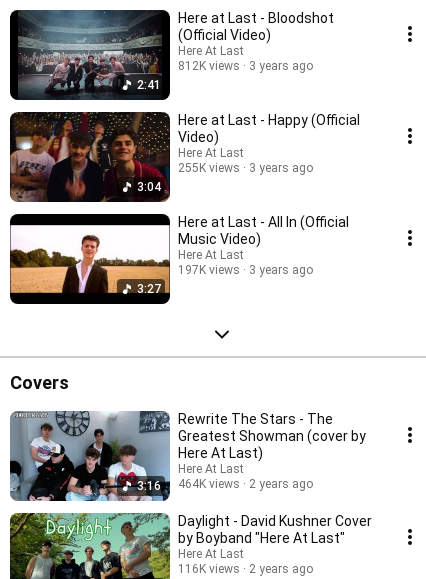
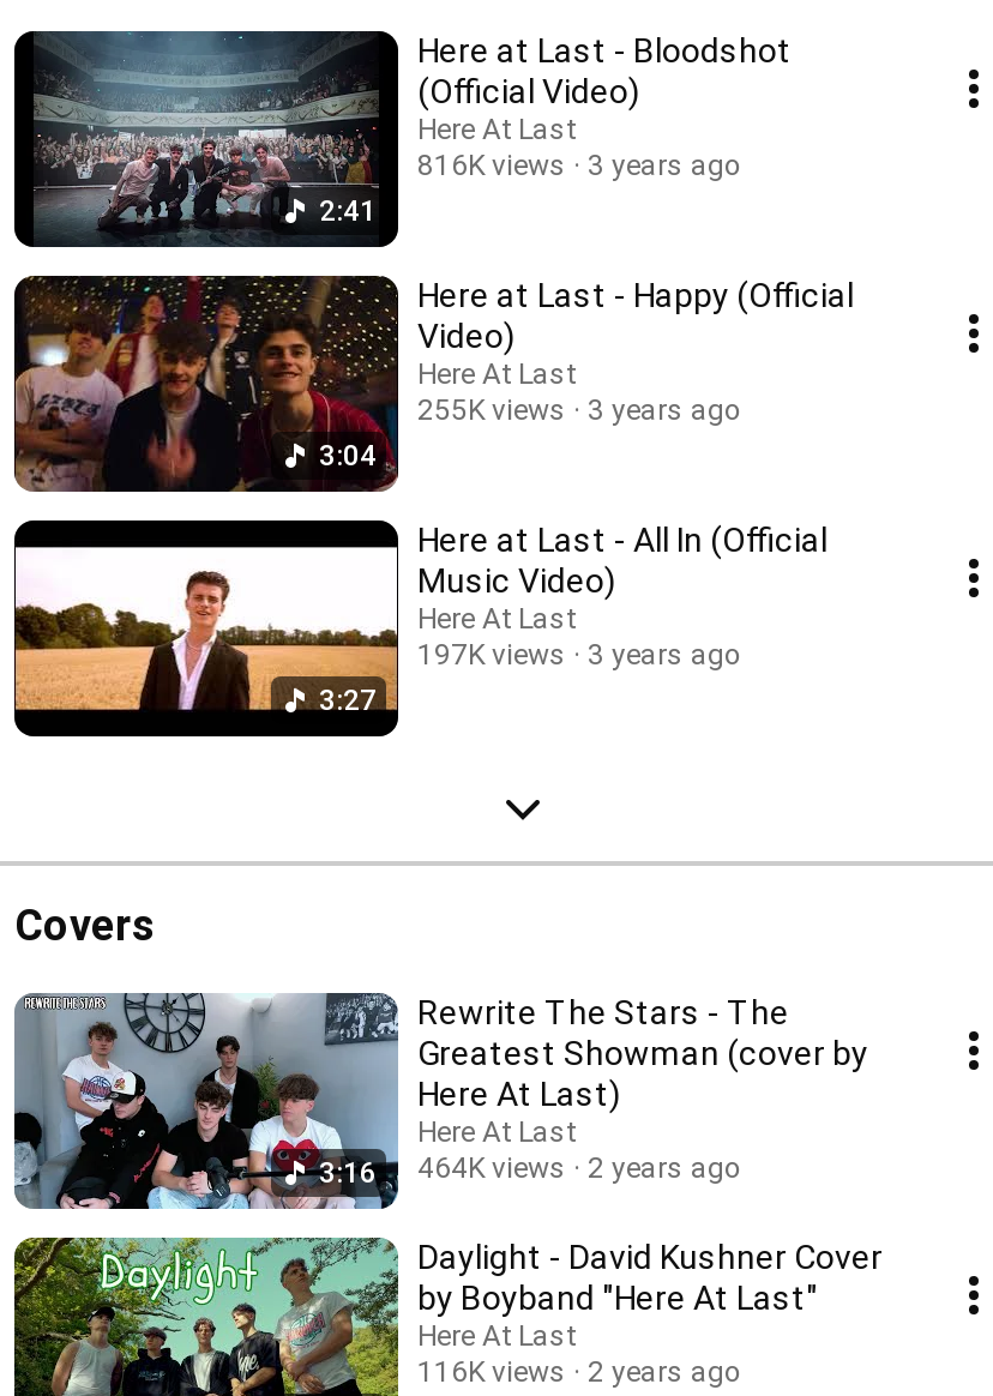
- 812K views 3 years ago
+ 816K views 3 years ago
